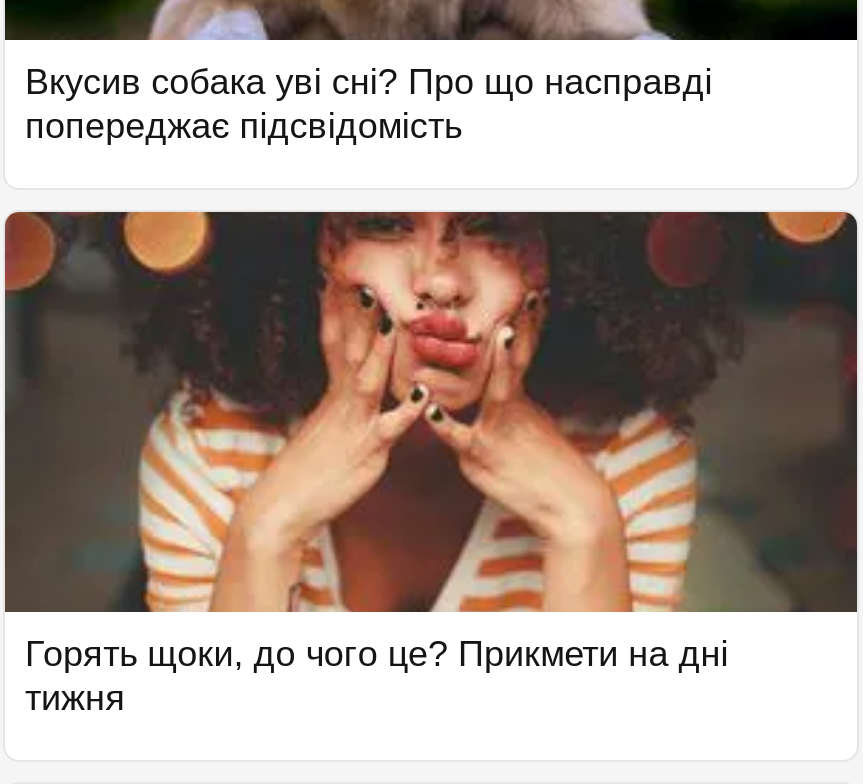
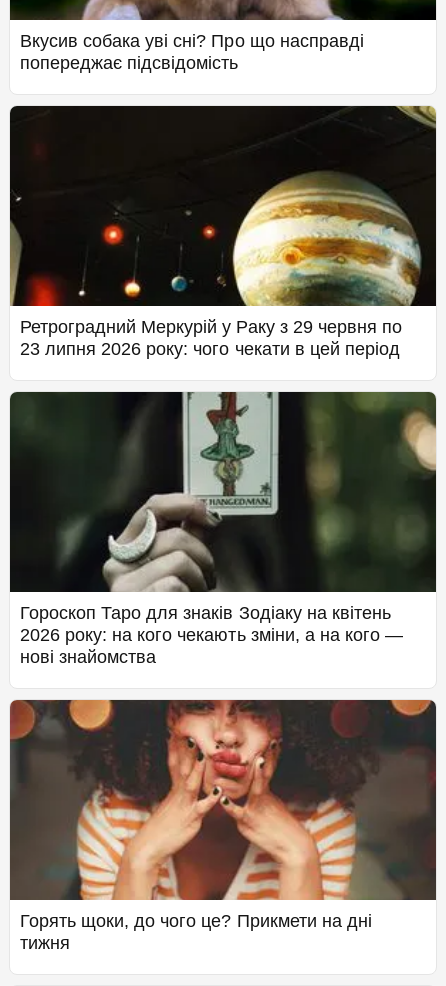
+ [image]
+ Гороскоп Таро для знаків Зодіаку на квітень
+ 2026 року: на кого чекають зміни, а на кого —
+ нові знайомства

+ [image]
+ Ретроградний Меркурій у Раку з 29 червня по
+ 23 липня 2026 року: чого чекати в цей період
